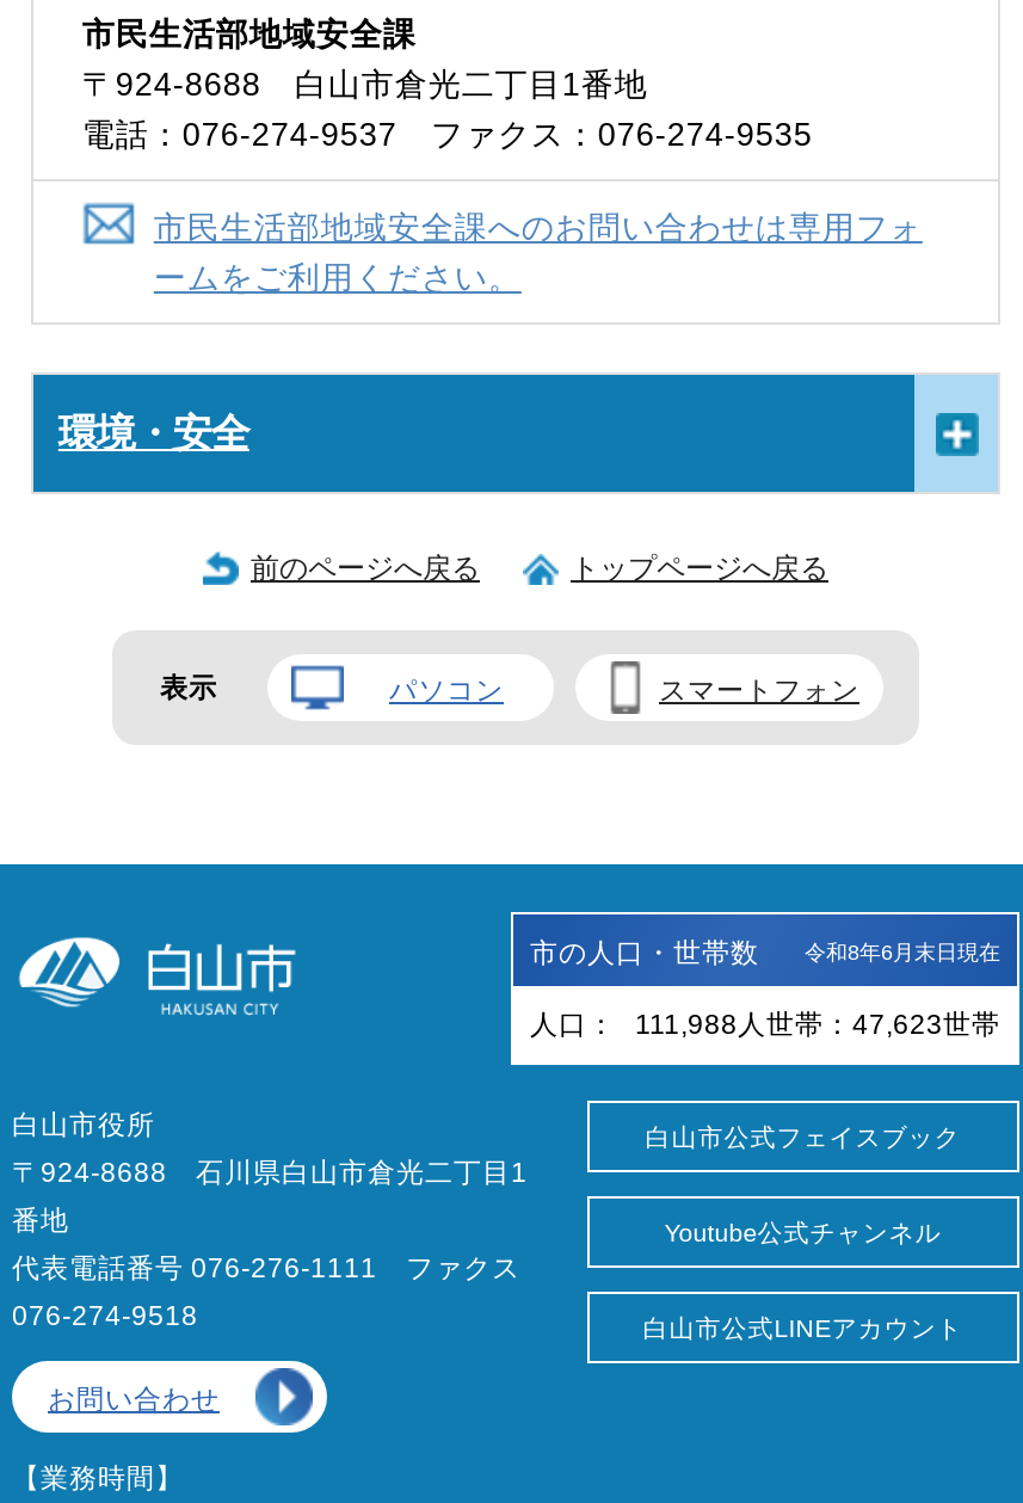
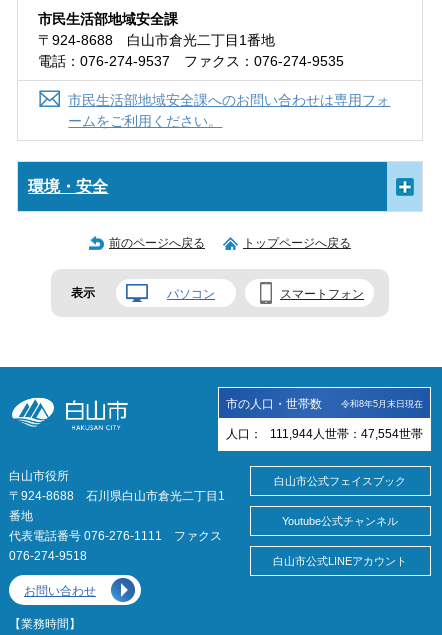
- 令和8年6月末日現在
+ 令和8年5月末日現在

- 人口： 111,988人世帯：47,623世帯
+ 人口： 111,944人世帯：47,554世帯
